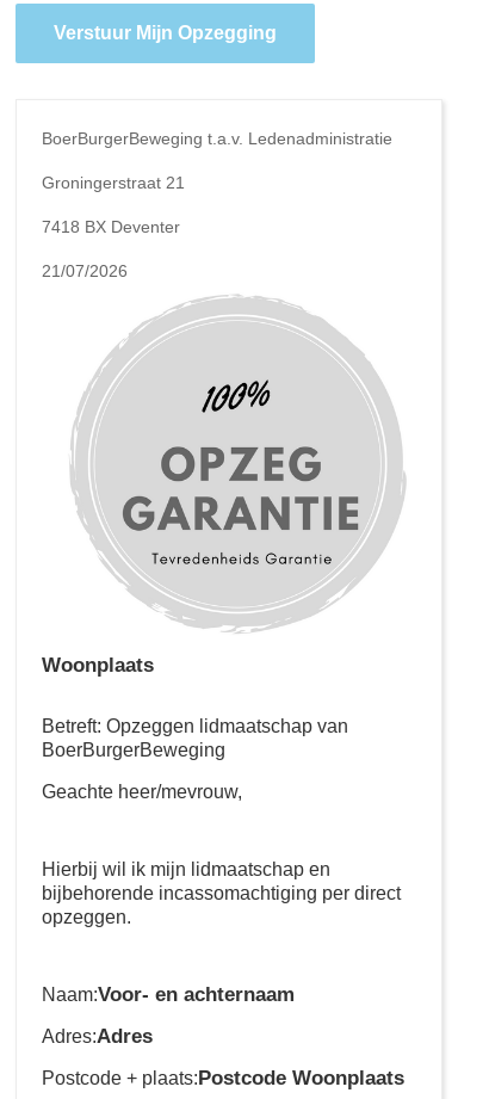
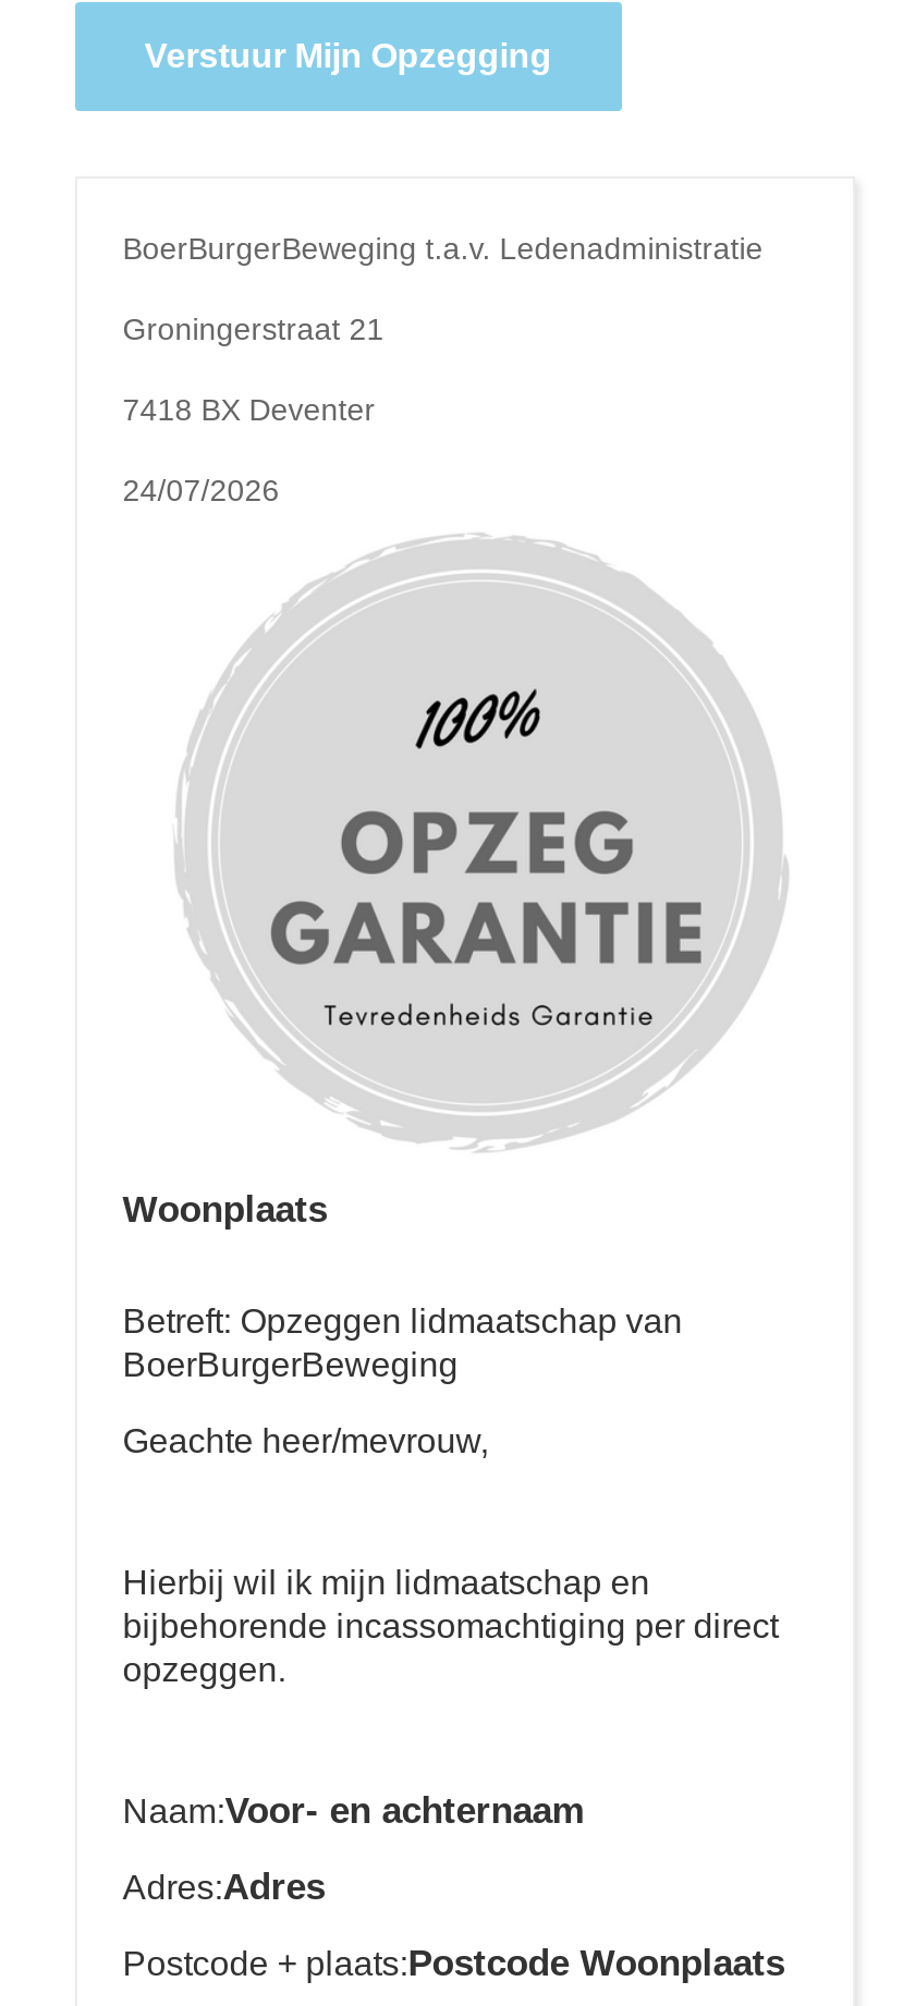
- 21/07/2026
+ 24/07/2026
